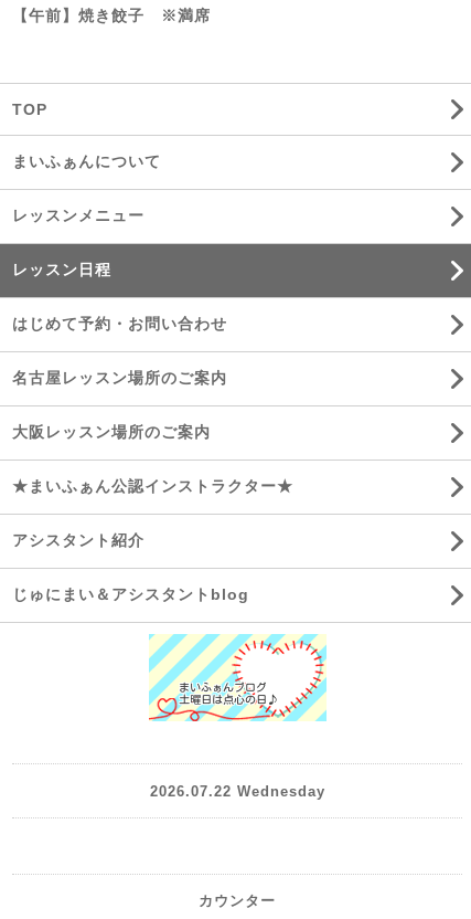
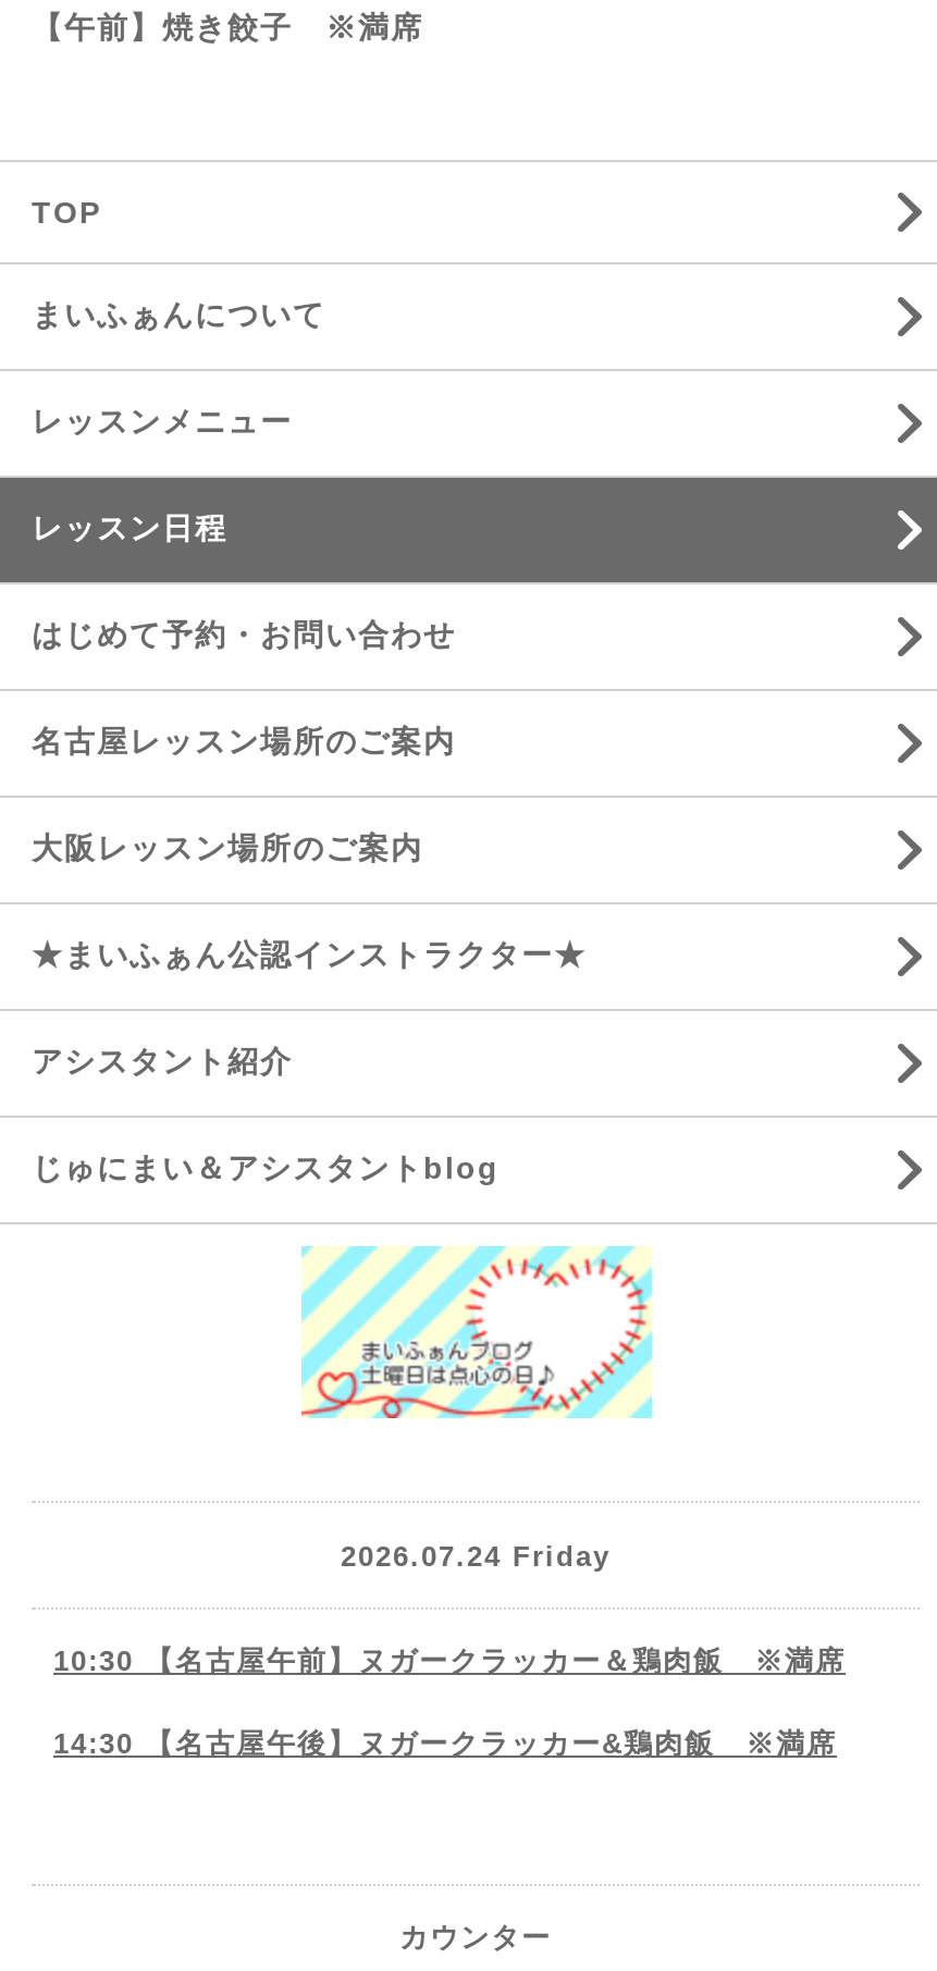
- 2026.07.22 Wednesday
+ 2026.07.24 Friday
+ 10:30 【名古屋午前】ヌガークラッカー＆鶏肉飯 ※満席
+ 14:30 【名古屋午後】ヌガークラッカー&鶏肉飯 ※満席
